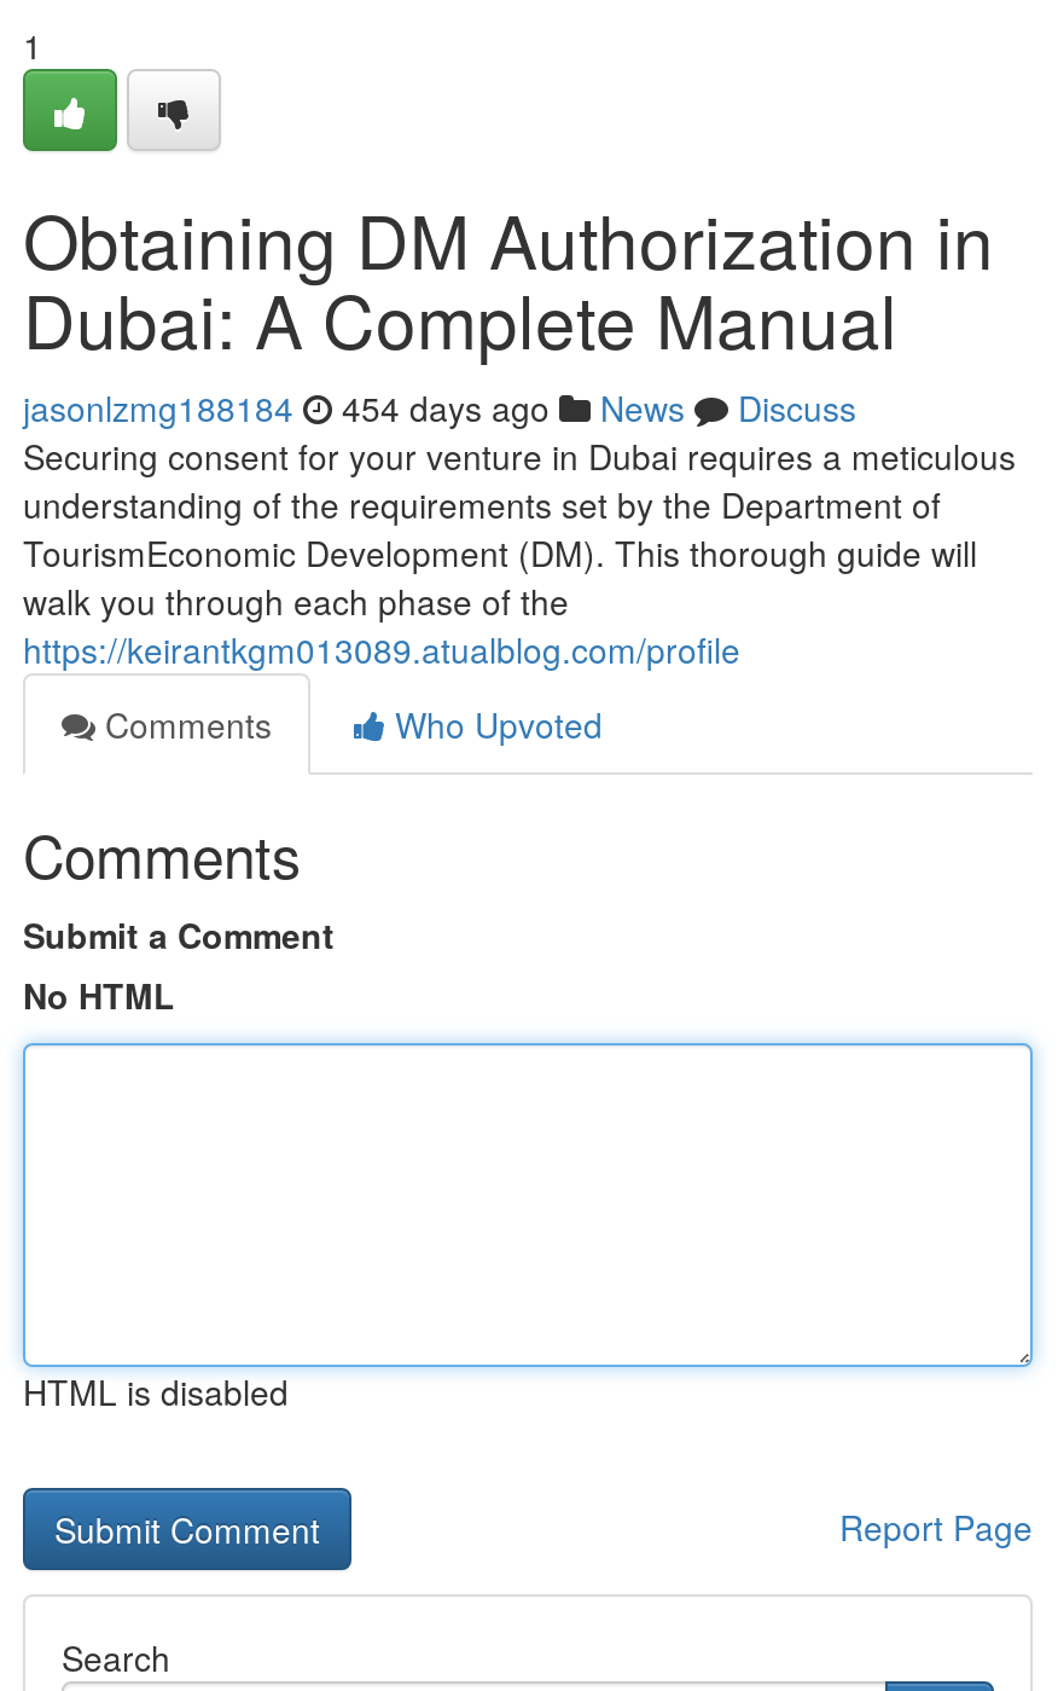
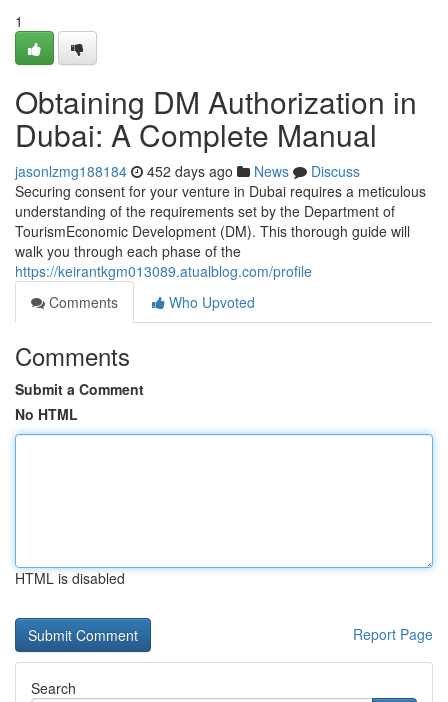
- jasonlzmg188184 454 days ago News Discuss
+ jasonlzmg188184 452 days ago News Discuss
